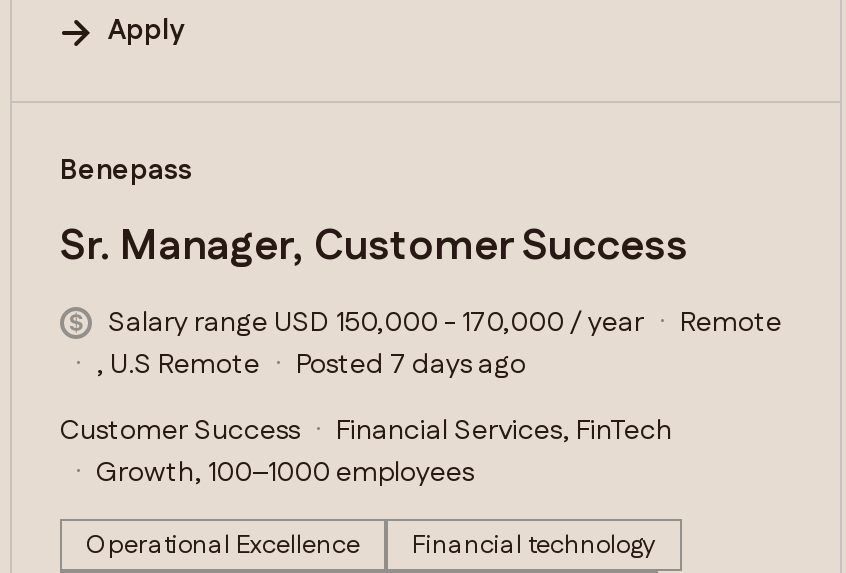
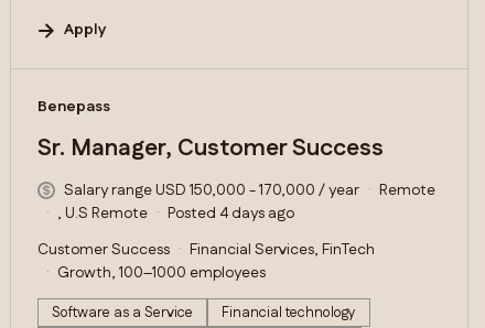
- Posted 7 days ago
+ Posted 4 days ago

- Operational Excellence
+ Software as a Service
